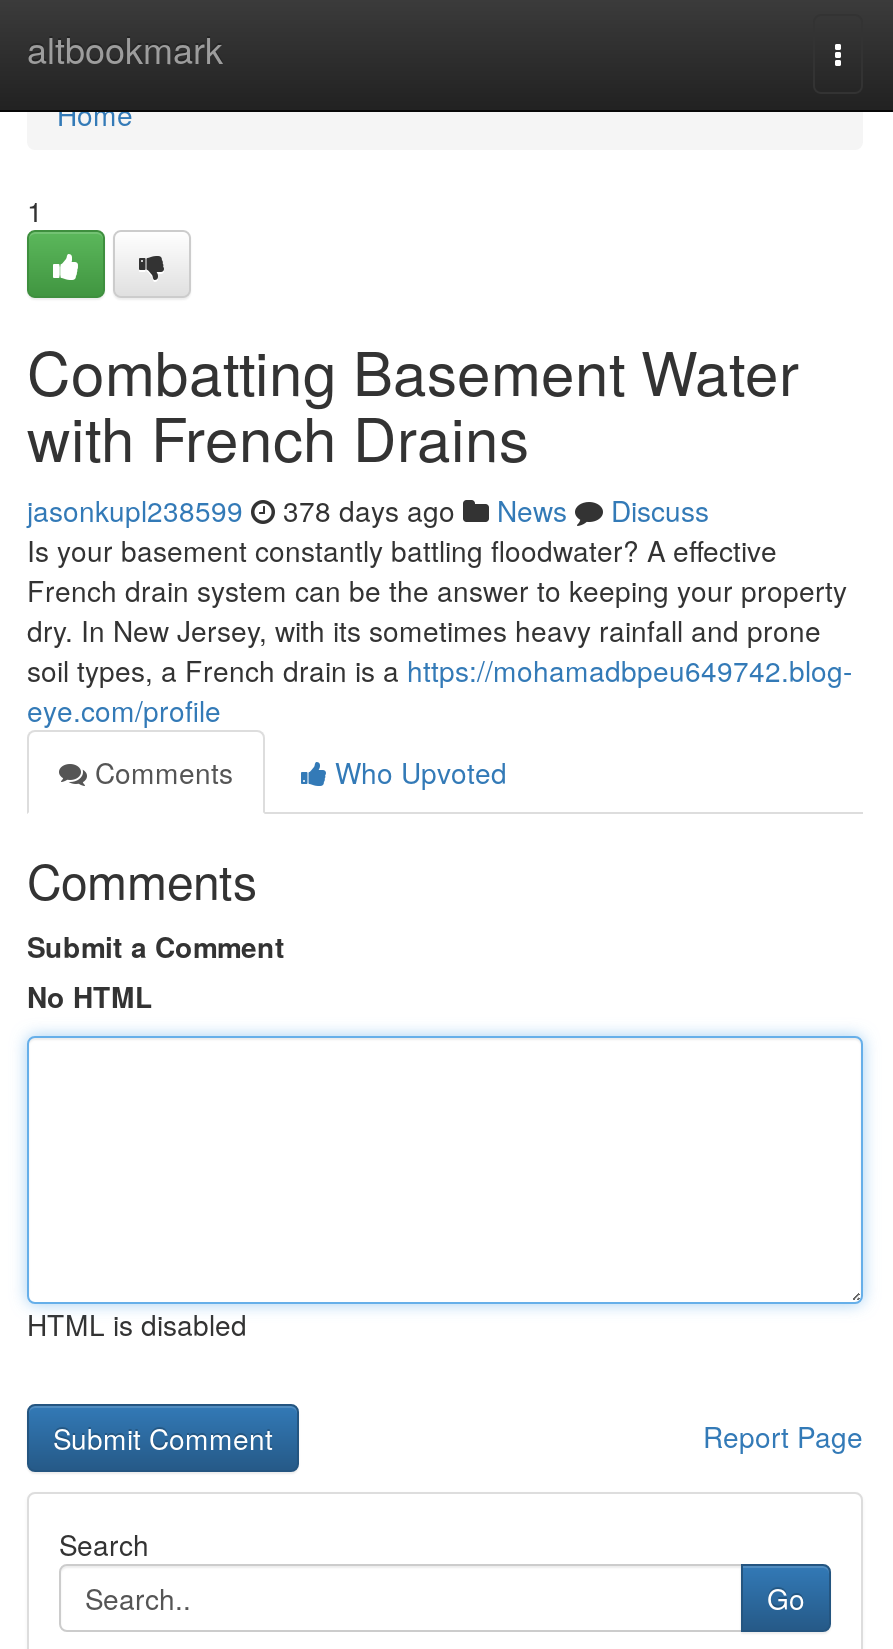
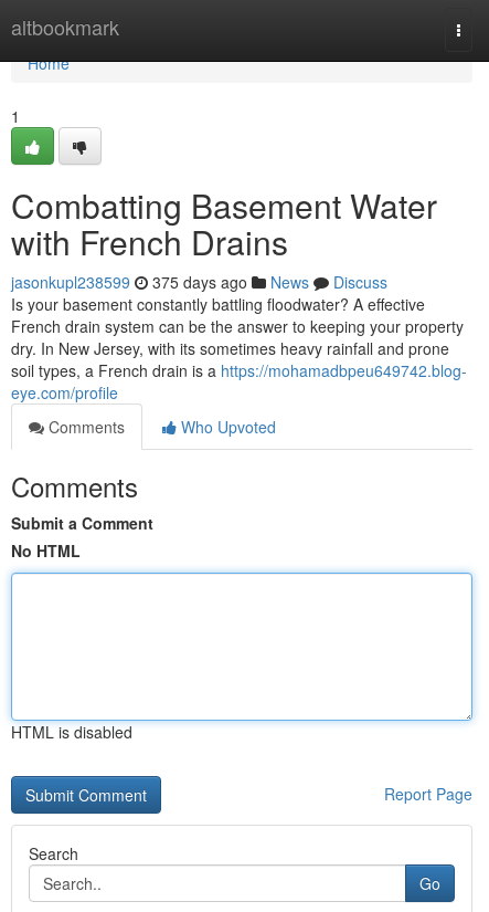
- jasonkupl238599 378 days ago News Discuss
+ jasonkupl238599 375 days ago News Discuss
